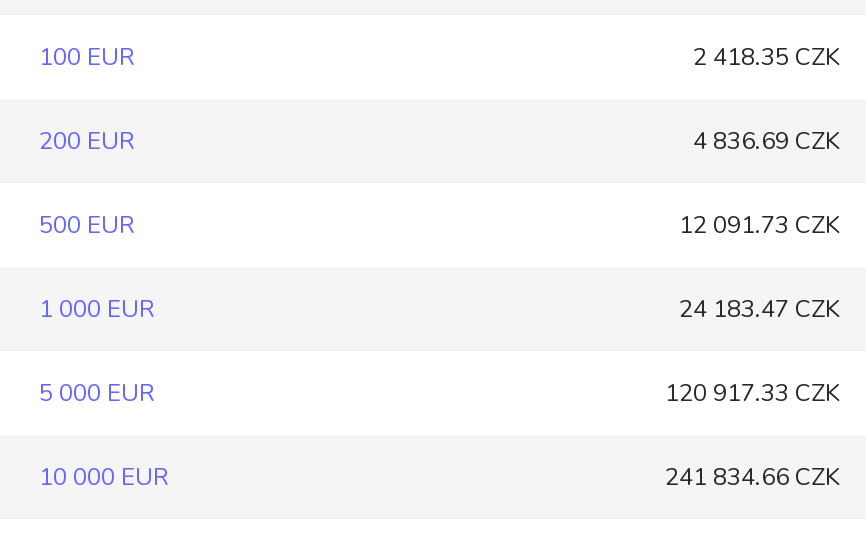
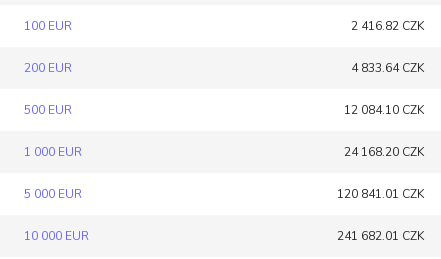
- 2 418.35 CZK
+ 2 416.82 CZK

- 4 836.69 CZK
+ 4 833.64 CZK

- 12 091.73 CZK
+ 12 084.10 CZK

- 24 183.47 CZK
+ 24 168.20 CZK

- 120 917.33 CZK
+ 120 841.01 CZK

- 241 834.66 CZK
+ 241 682.01 CZK
